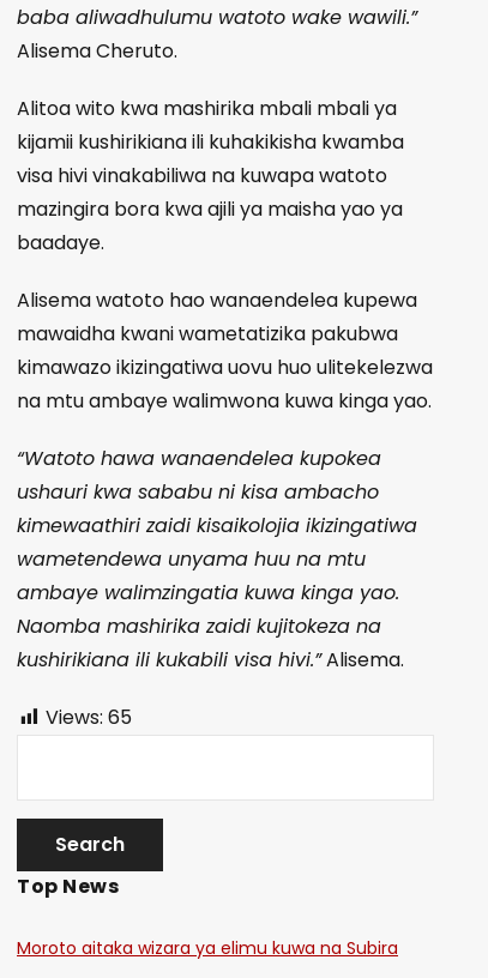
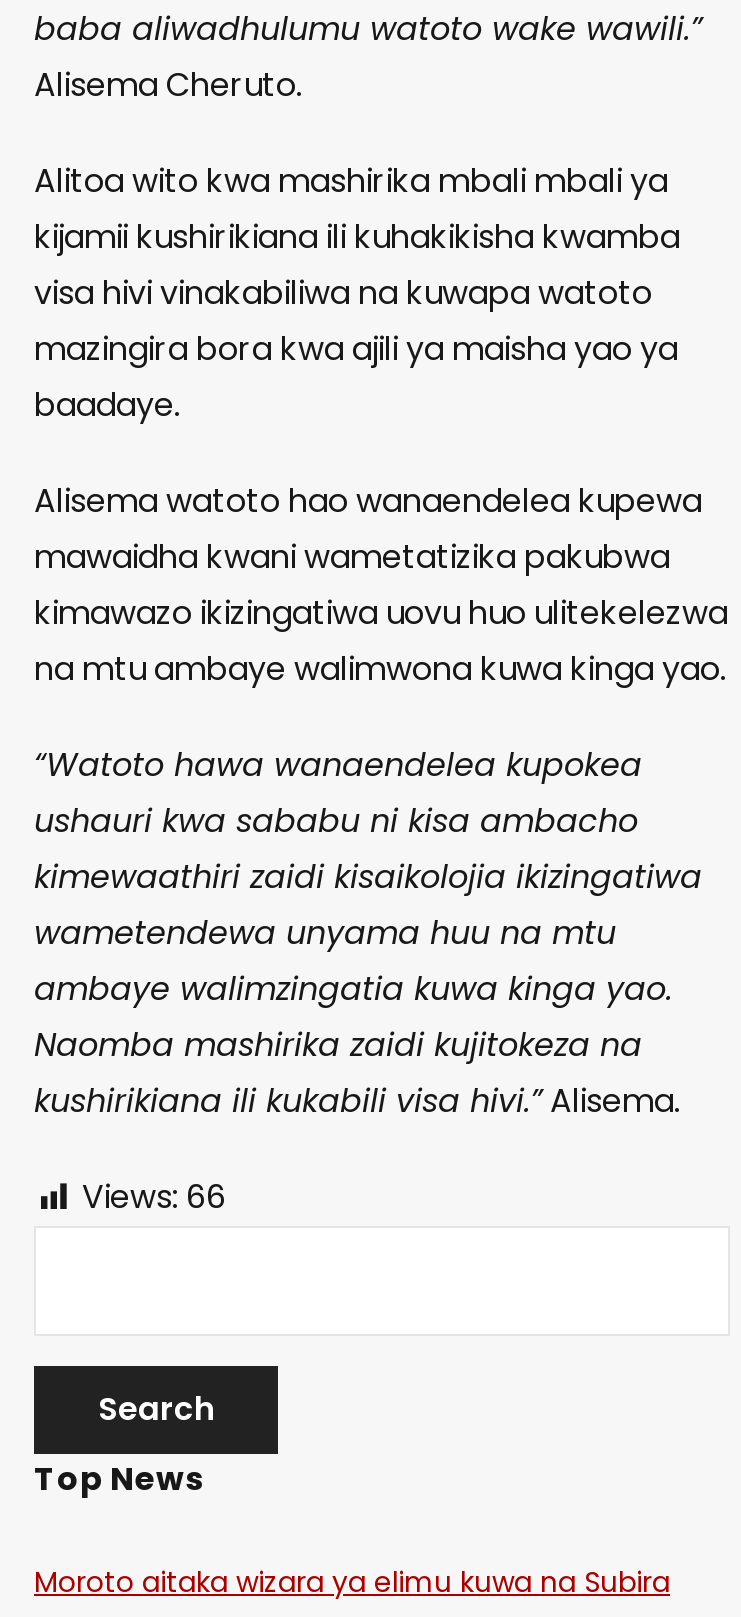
- Views: 65
+ Views: 66
